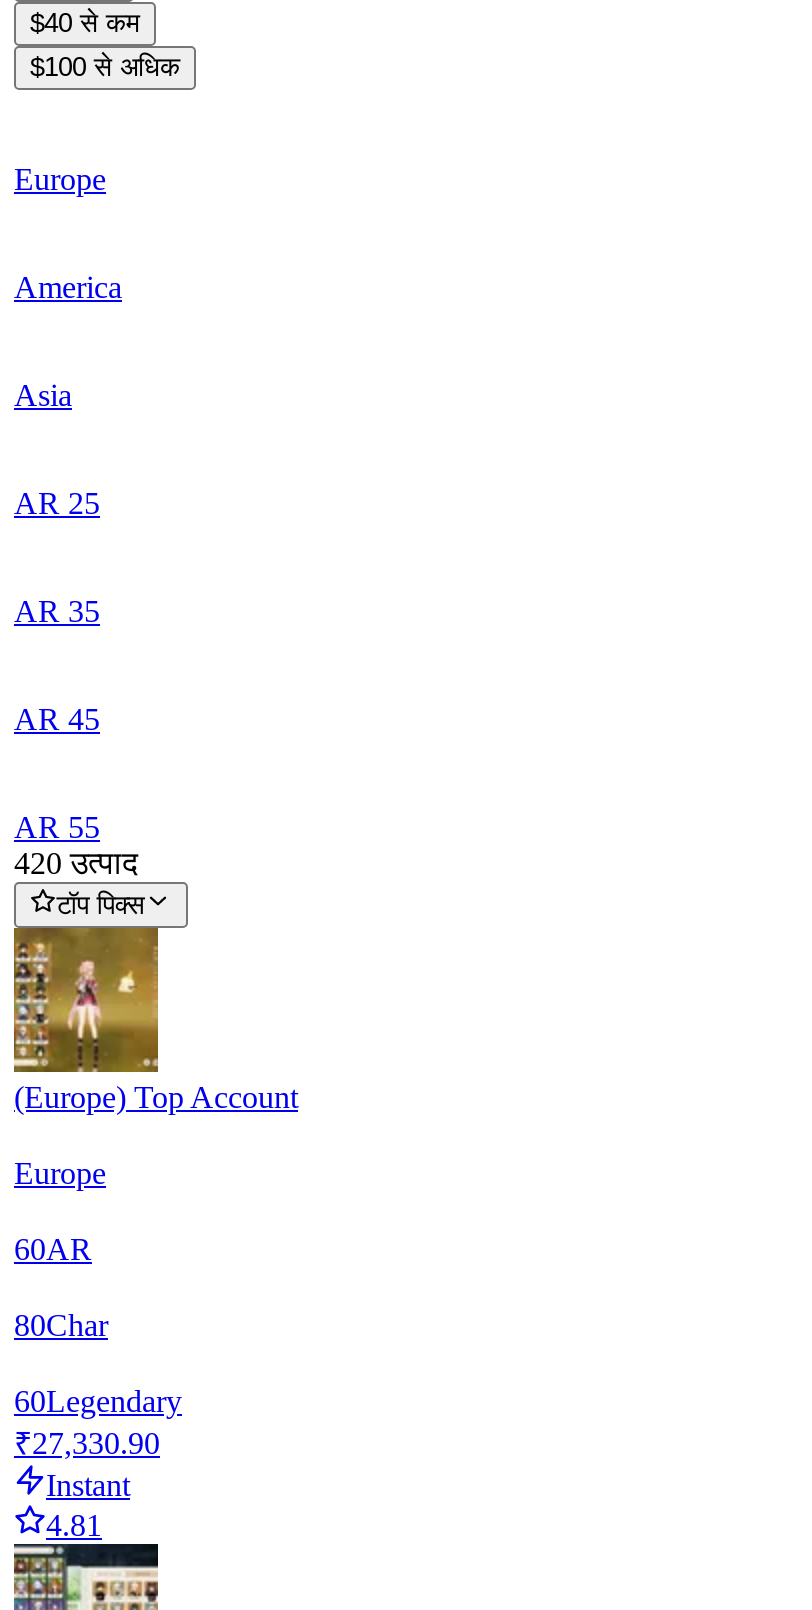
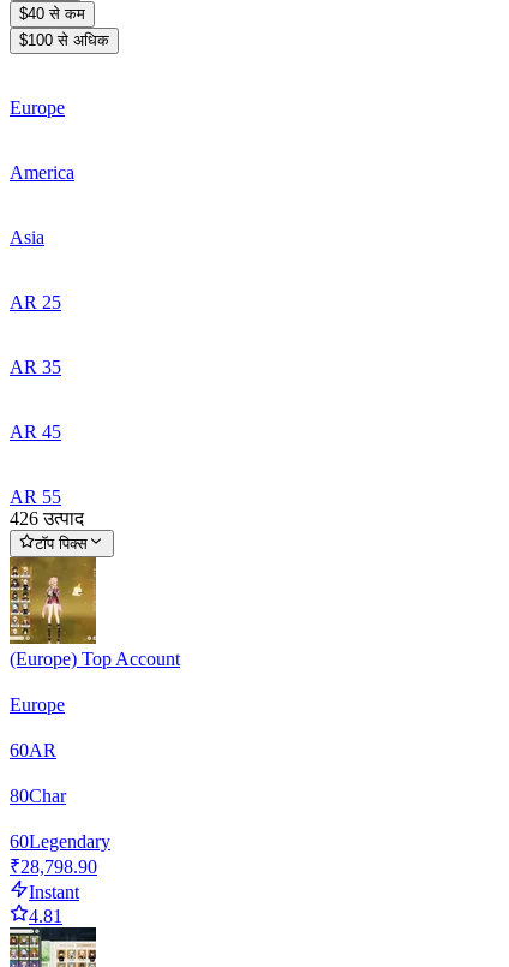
- 420 उत्पाद
+ 426 उत्पाद

- ₹27,330.90
+ ₹28,798.90
